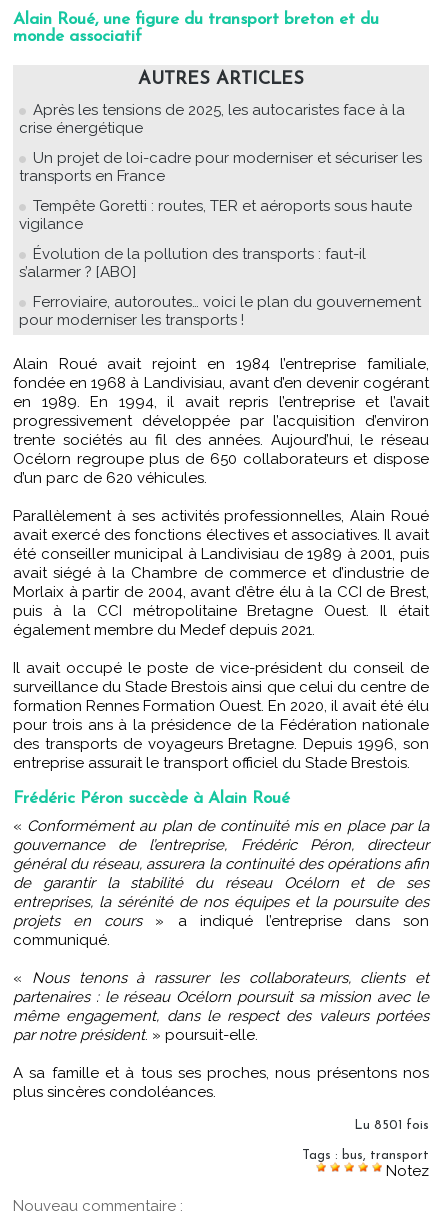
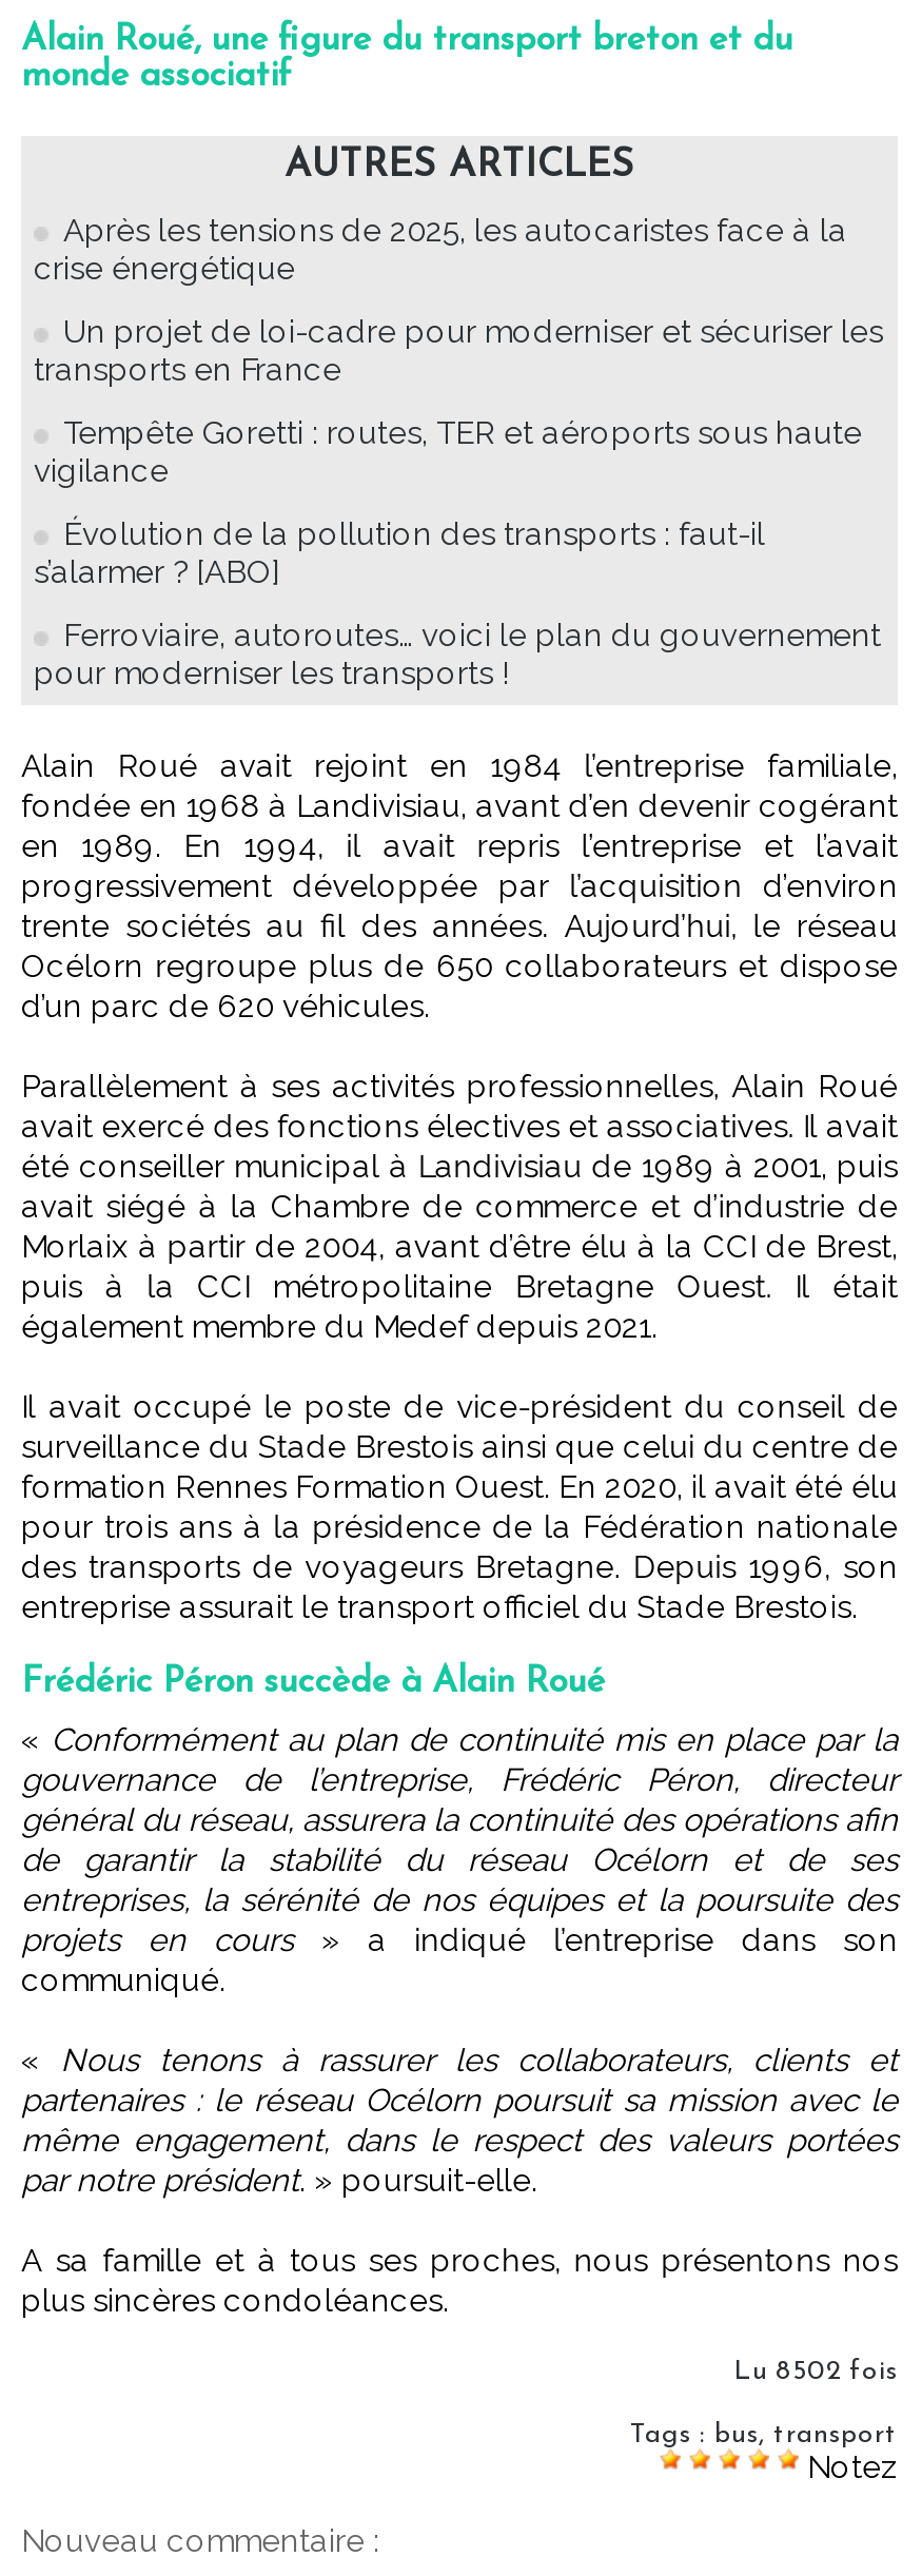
- Lu 8501 fois
+ Lu 8502 fois
